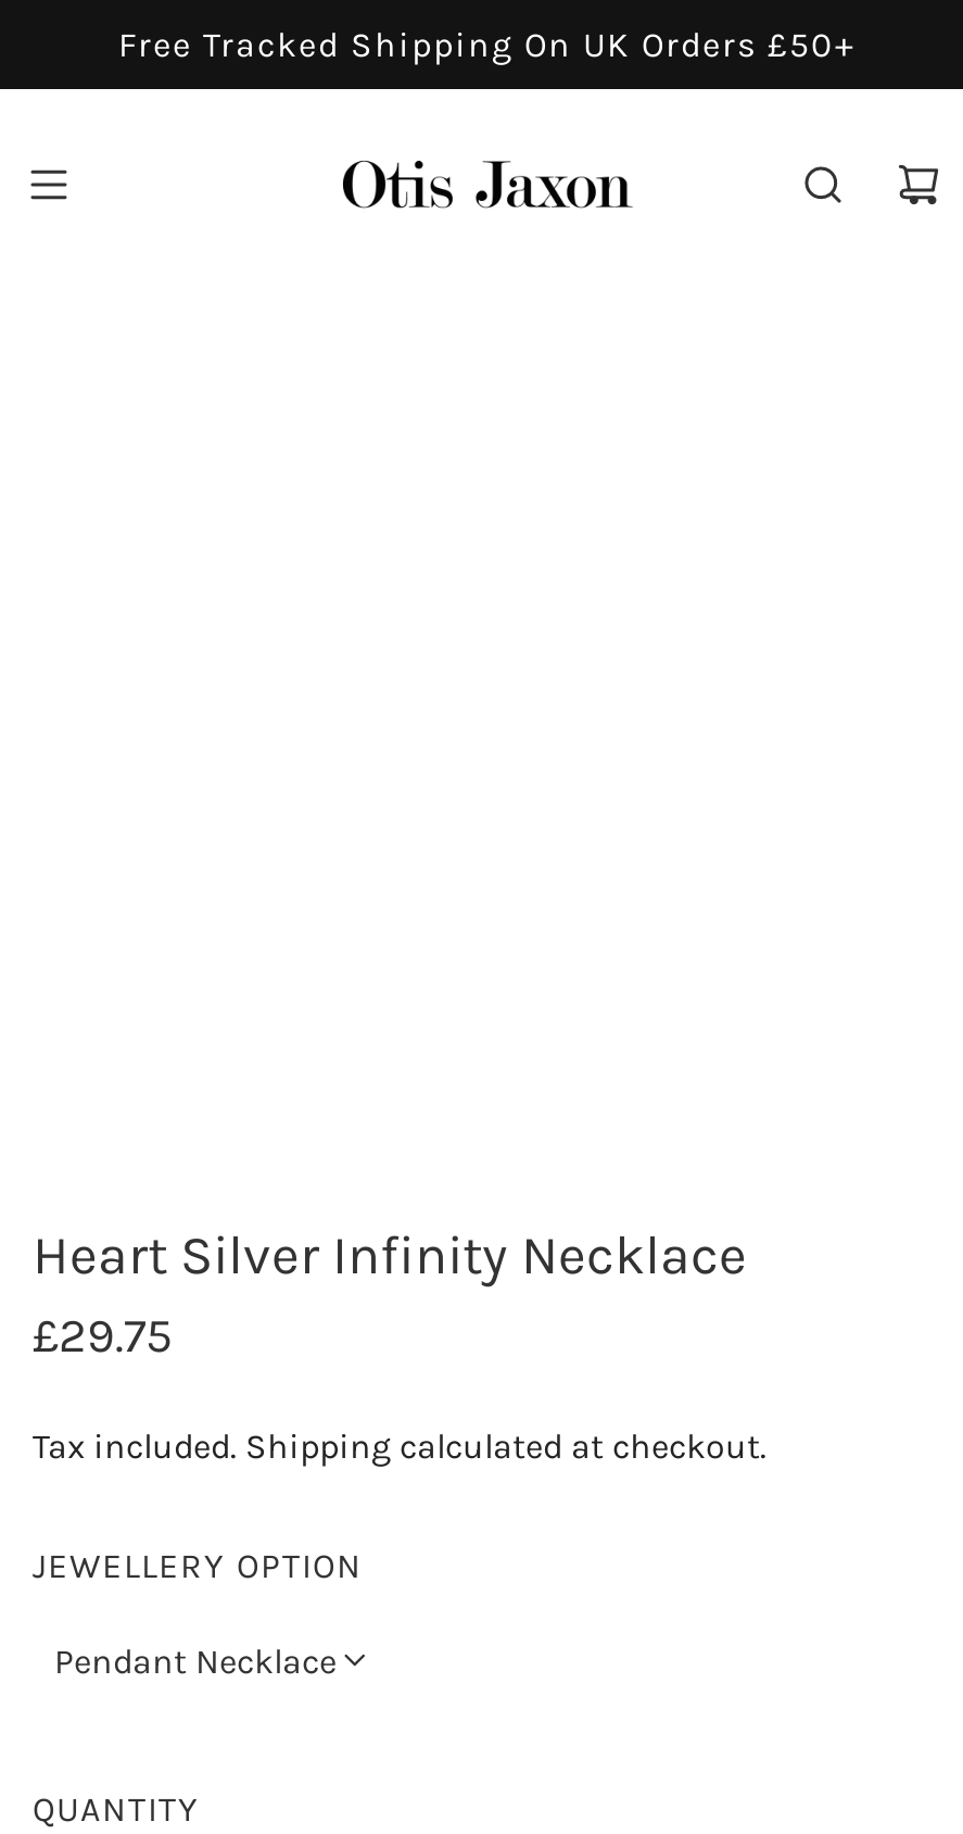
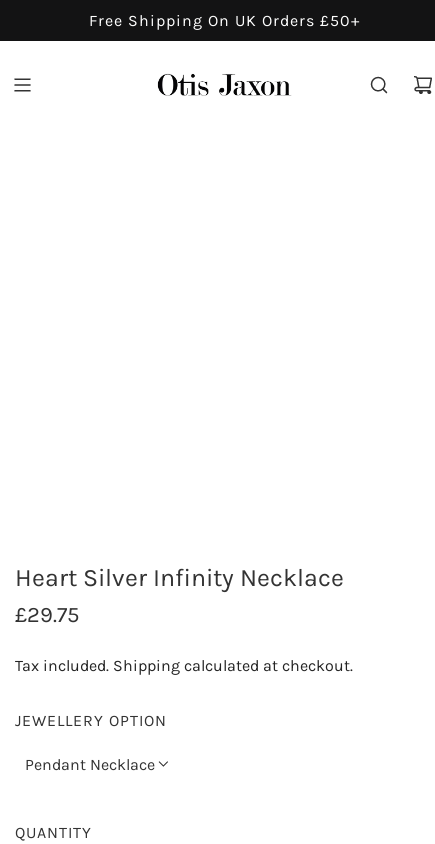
- Free Tracked Shipping On UK Orders £50+
+ Free Shipping On UK Orders £50+
